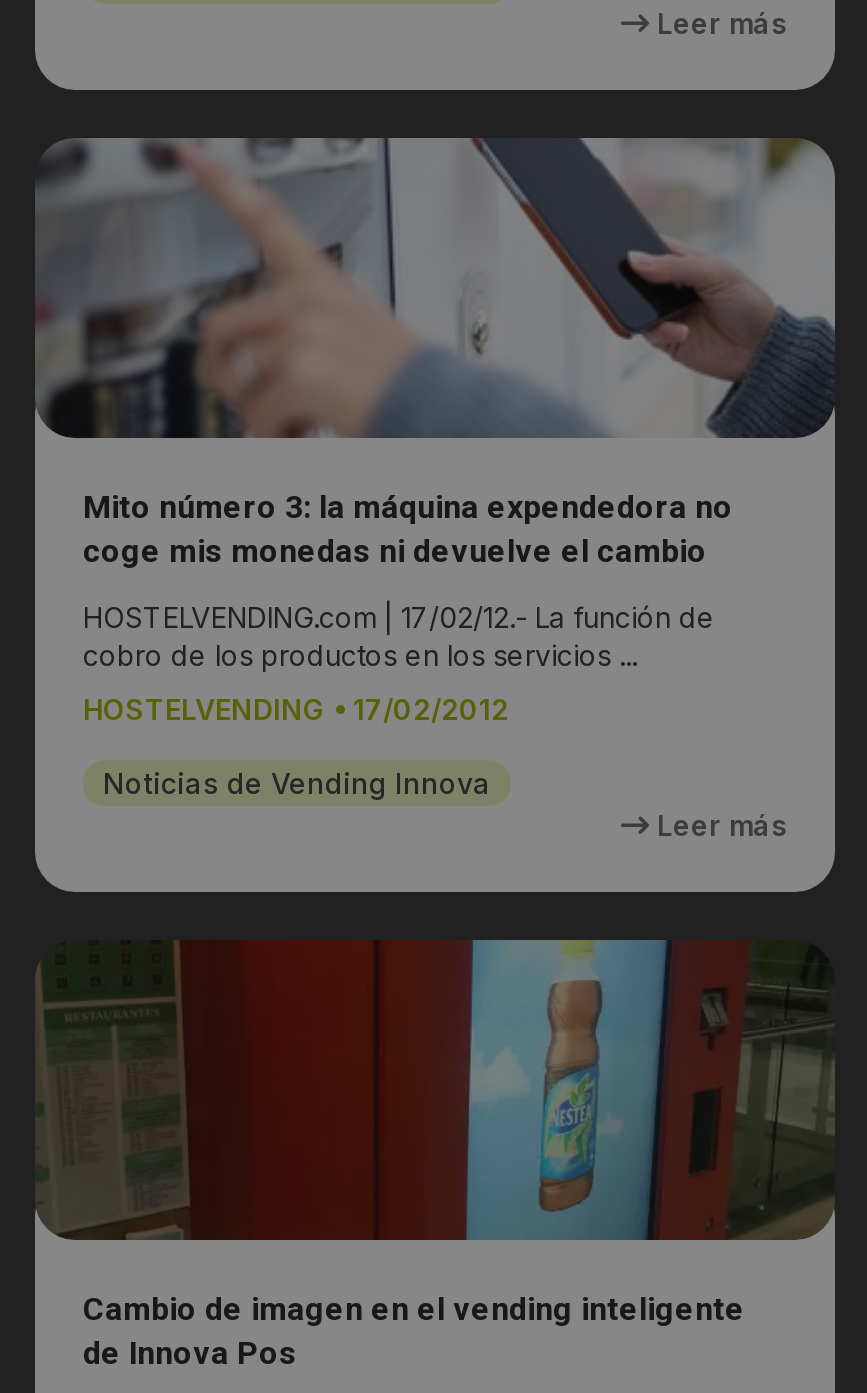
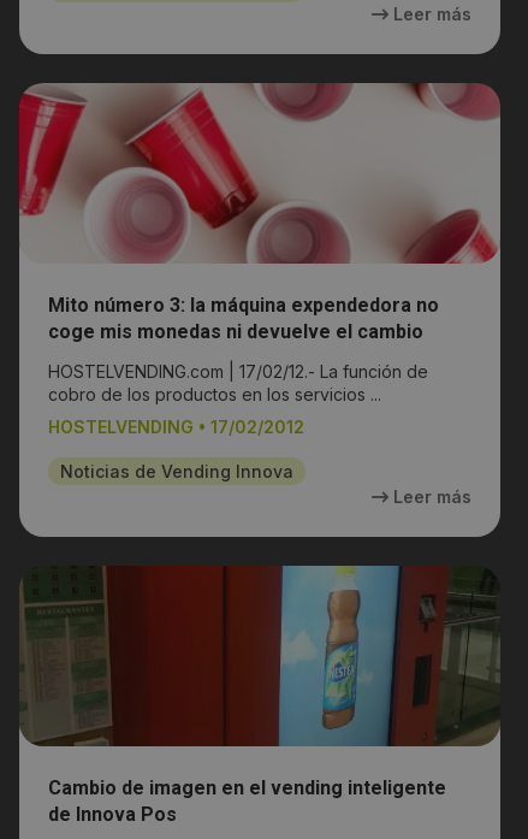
- [image]
+ [image]
